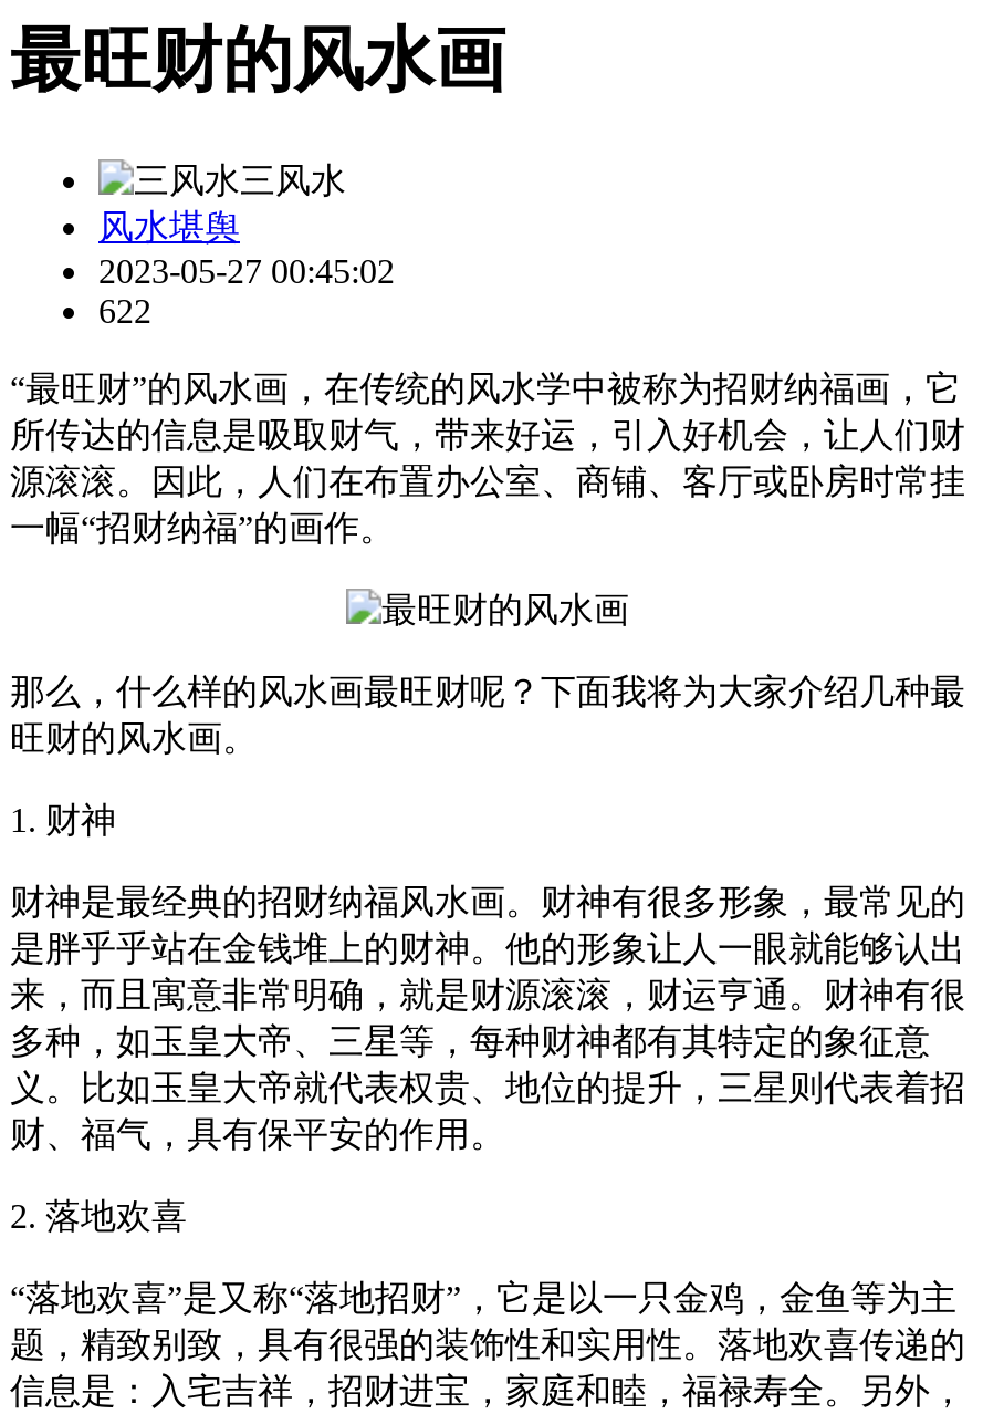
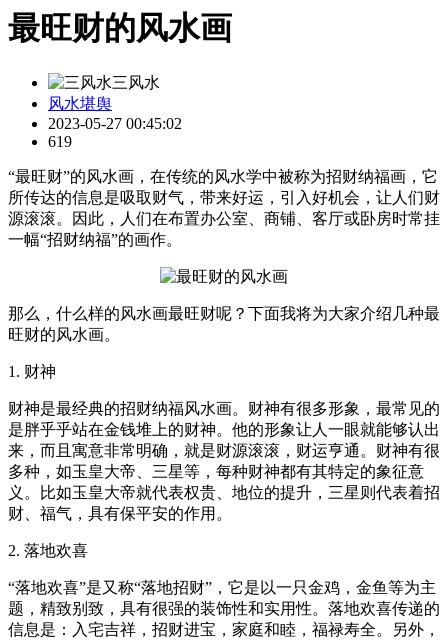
- 622
+ 619
